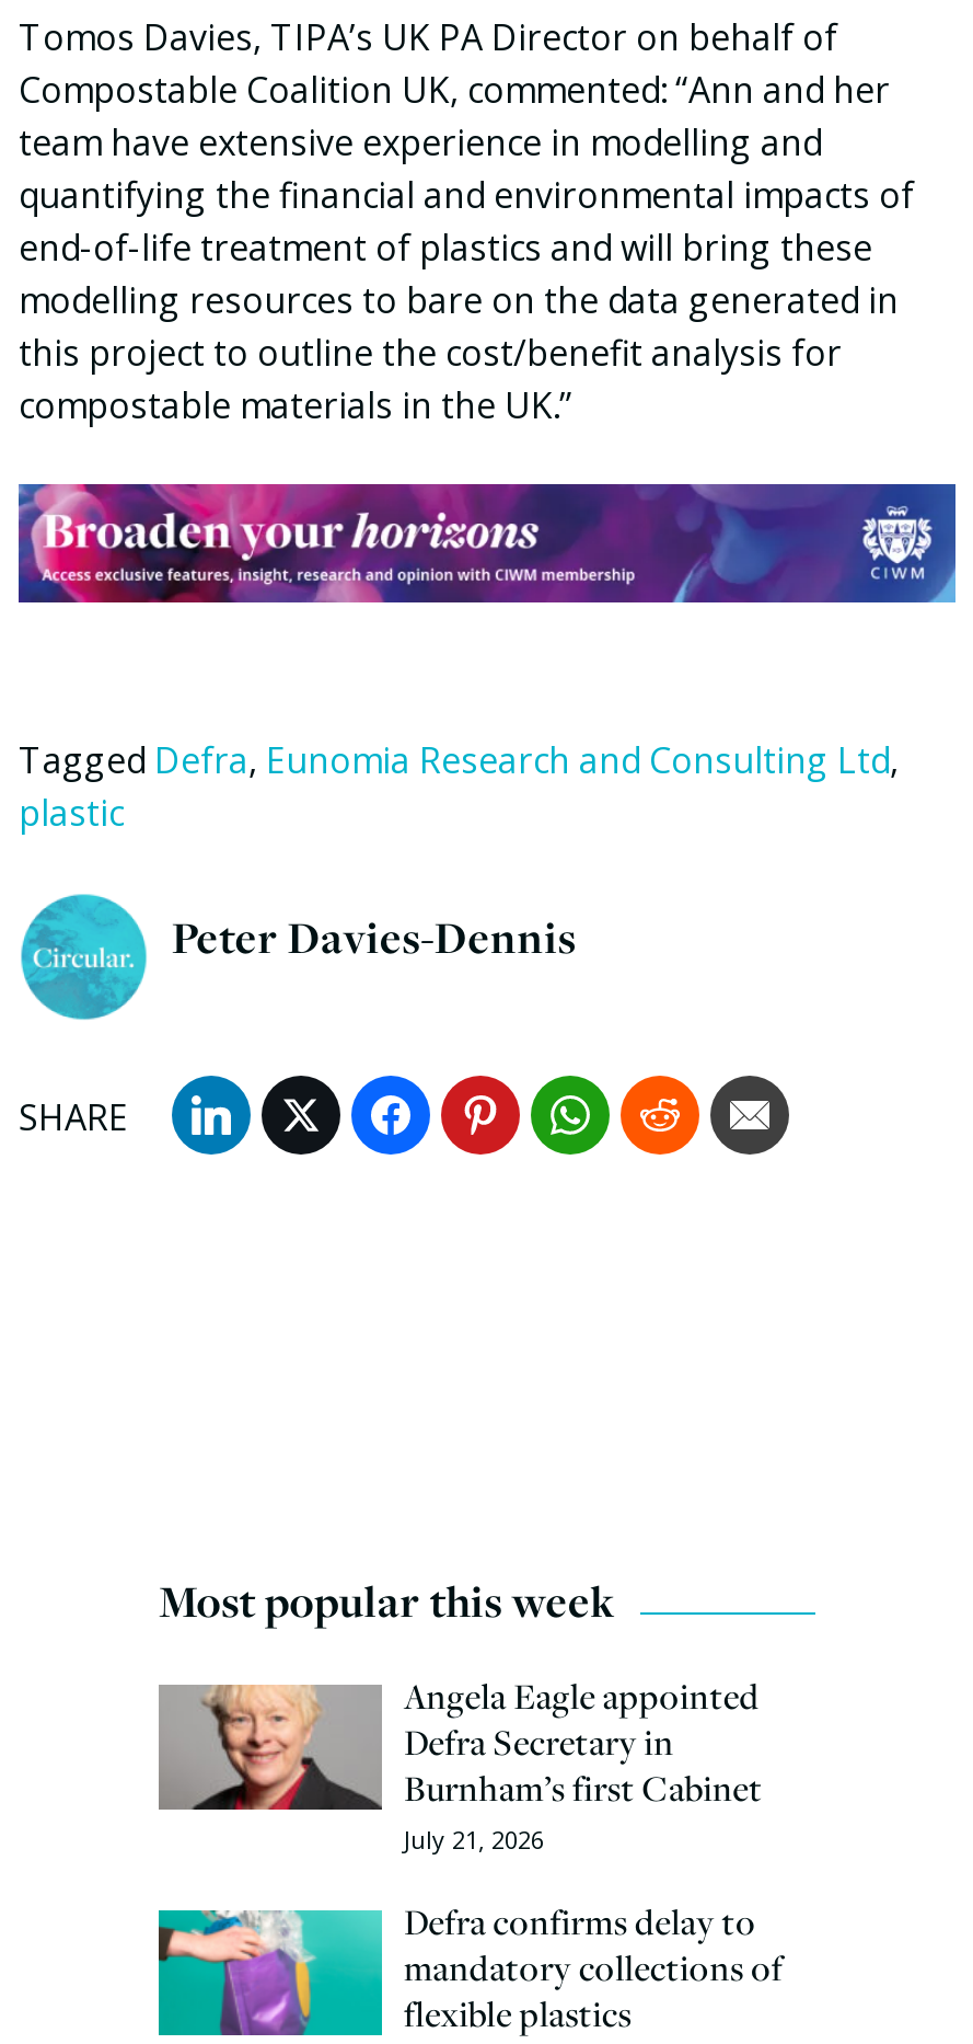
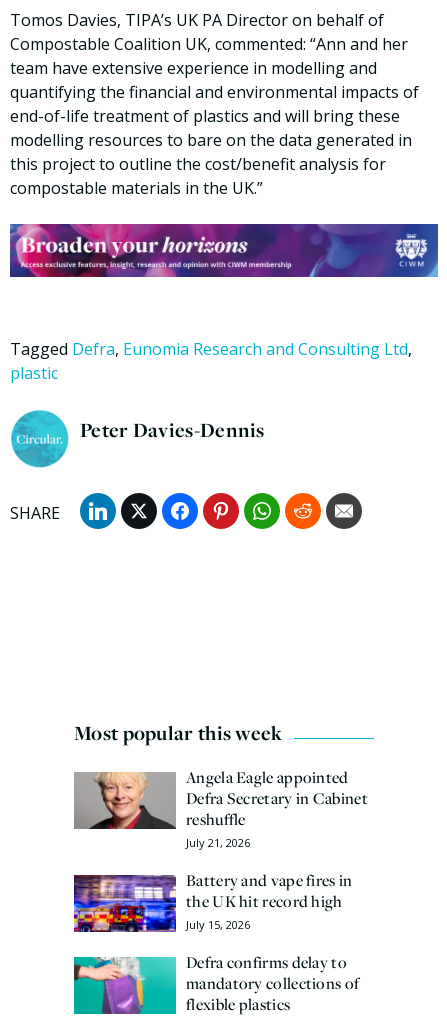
- Defra Secretary in
- Burnham’s first Cabinet
+ Defra Secretary in Cabinet
+ reshuffle

+ [image]
+ Battery and vape fires in
+ the UK hit record high
+ July 15, 2026
